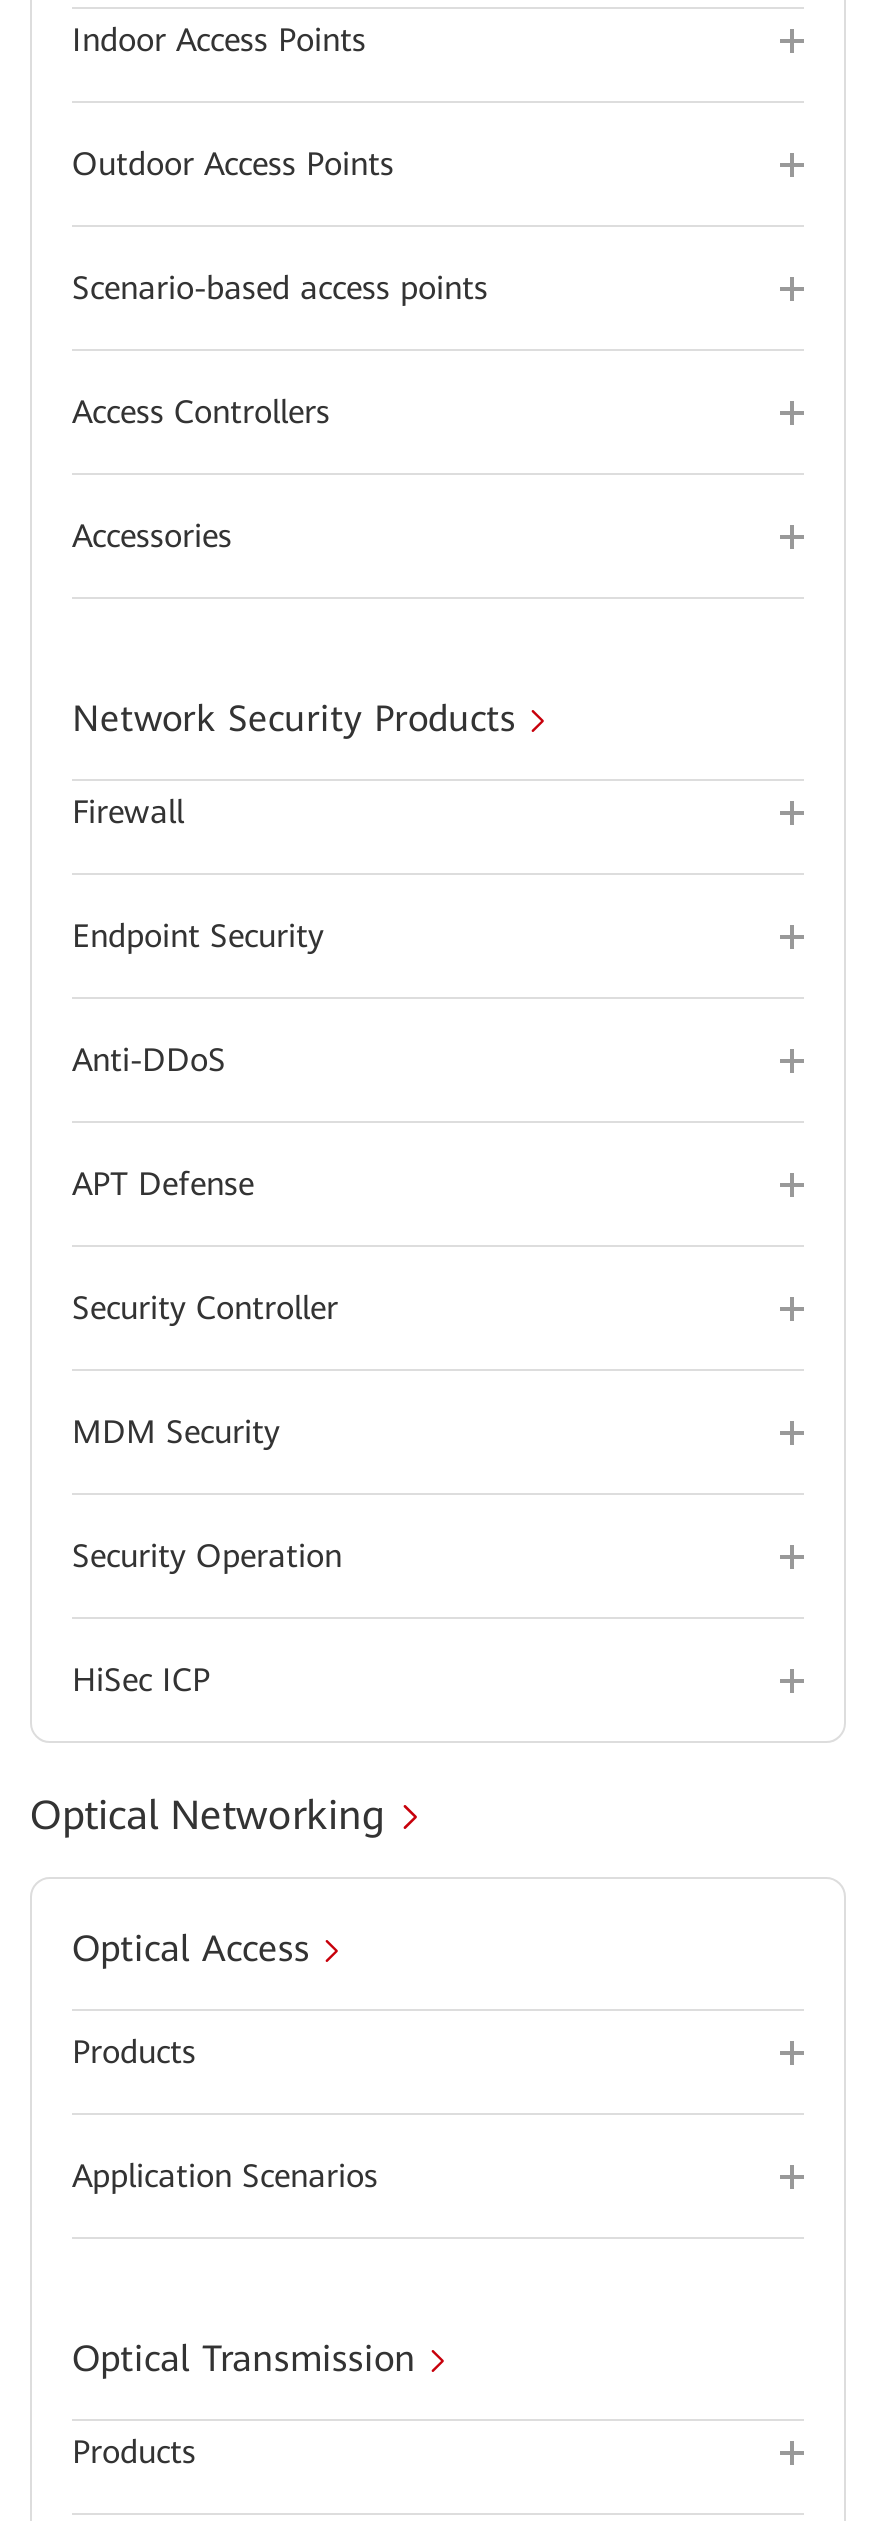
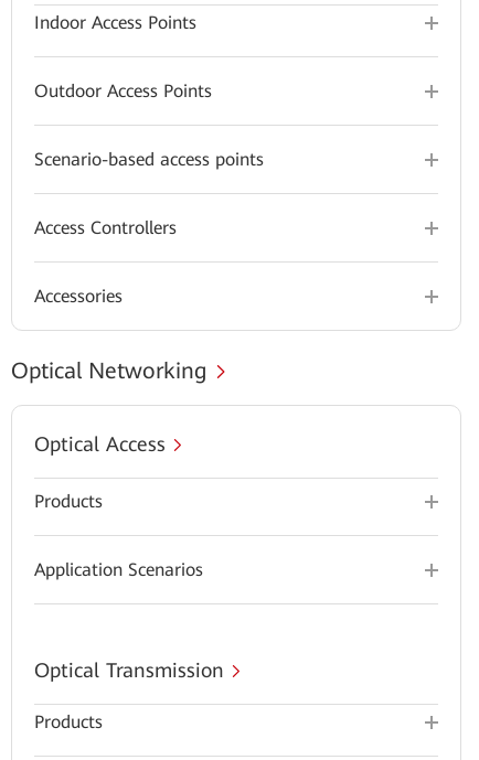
- Network Security Products
- Firewall
- Endpoint Security
- Anti-DDoS
- APT Defense
- Security Controller
- MDM Security
- Security Operation
- HiSec ICP
